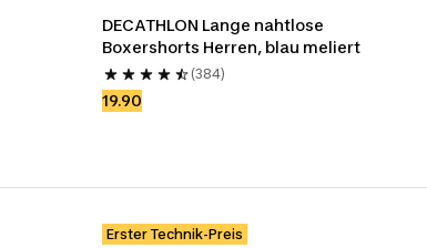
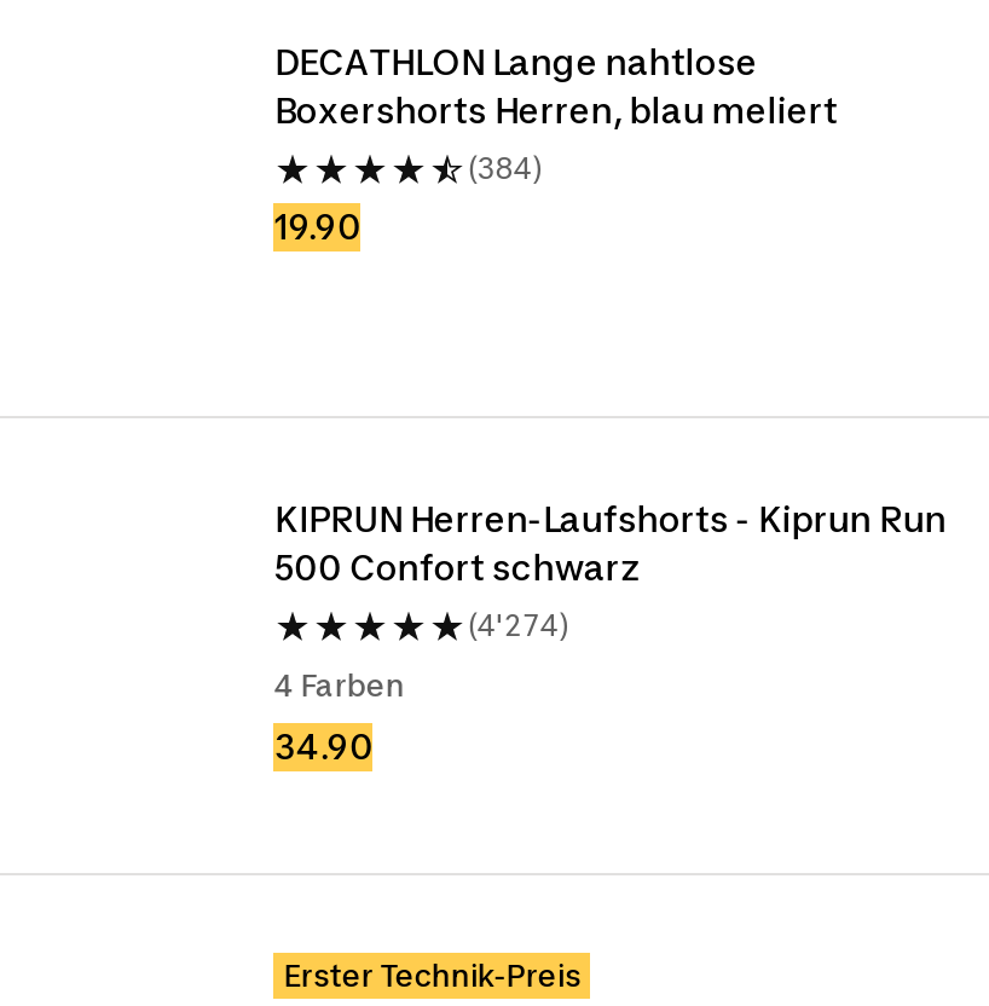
+ KIPRUN Herren-Laufshorts - Kiprun Run
+ 500 Confort schwarz
+ (4'274)
+ 4 Farben
+ 34.90
